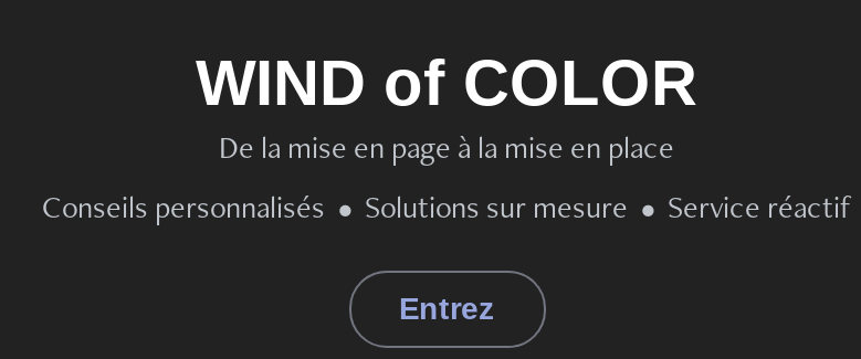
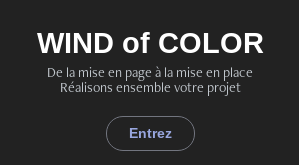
- Conseils personnalisés • Solutions sur mesure • Service réactif
+ Réalisons ensemble votre projet
